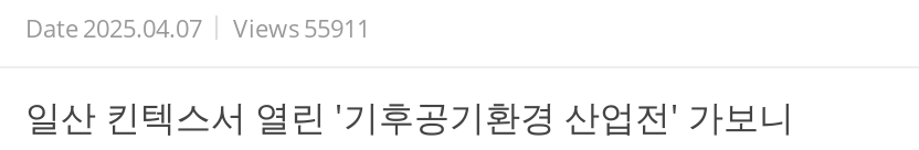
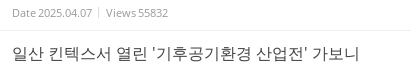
- Date 2025.04.07 Views 55911
+ Date 2025.04.07 Views 55832
